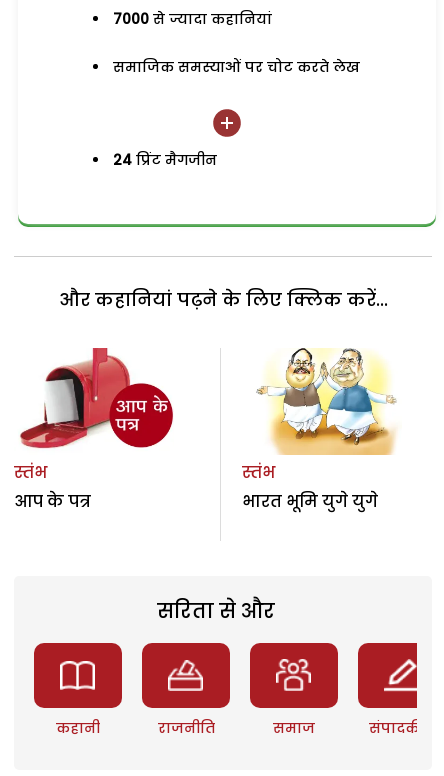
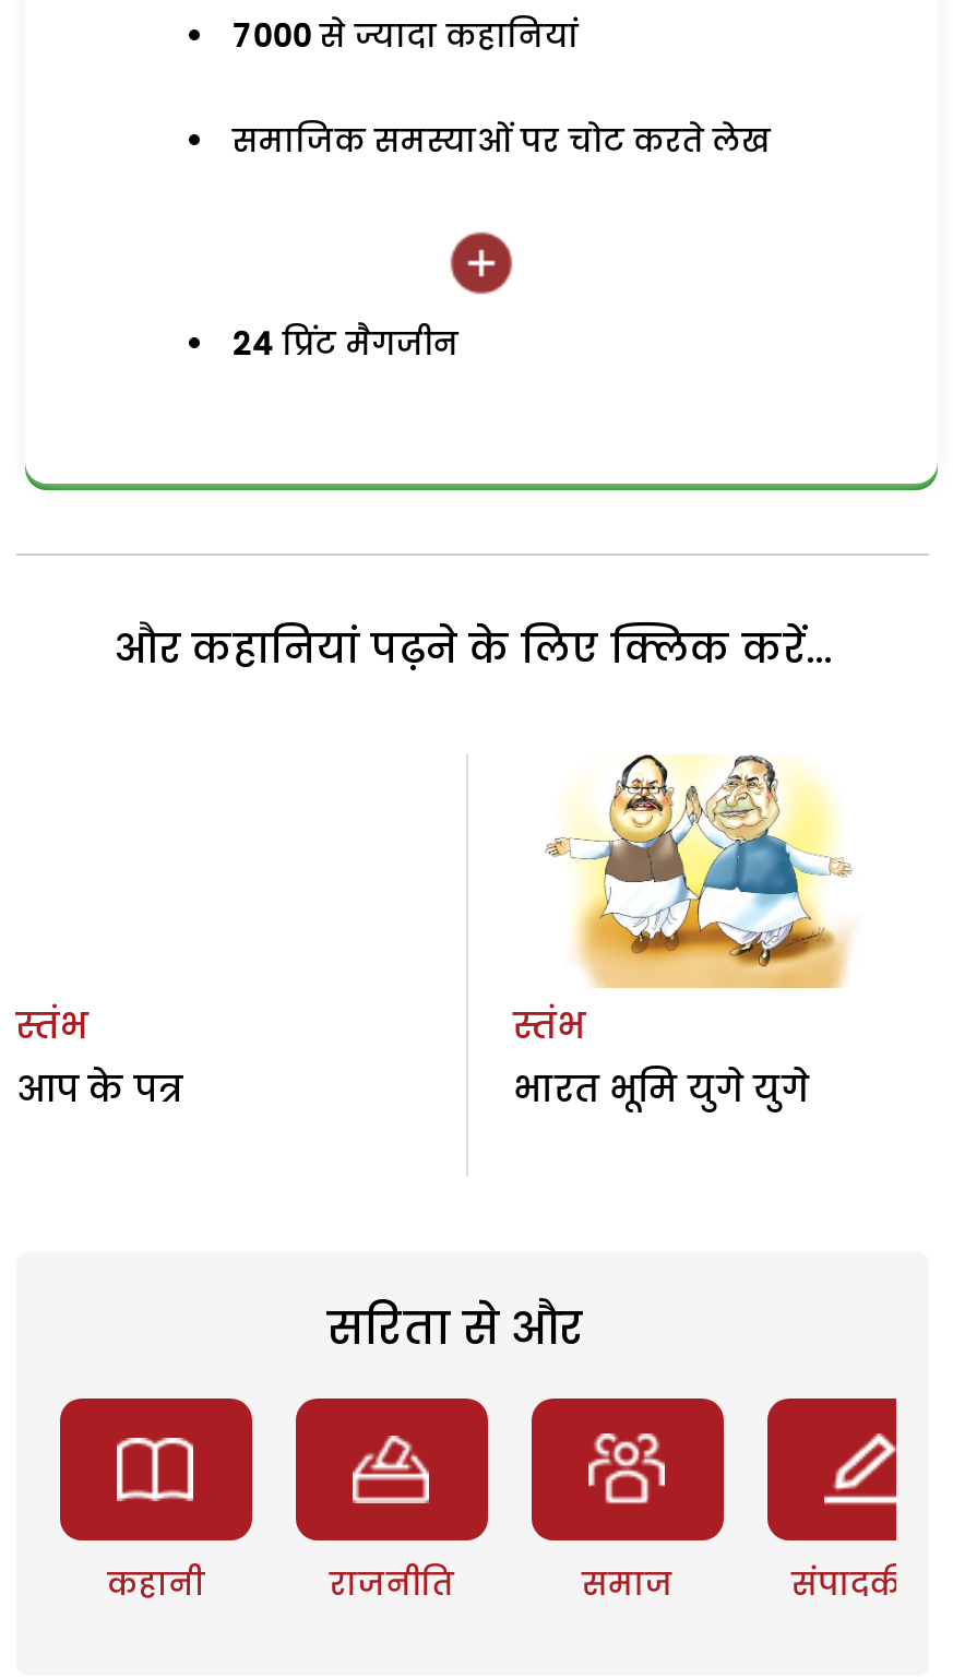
- [image]
